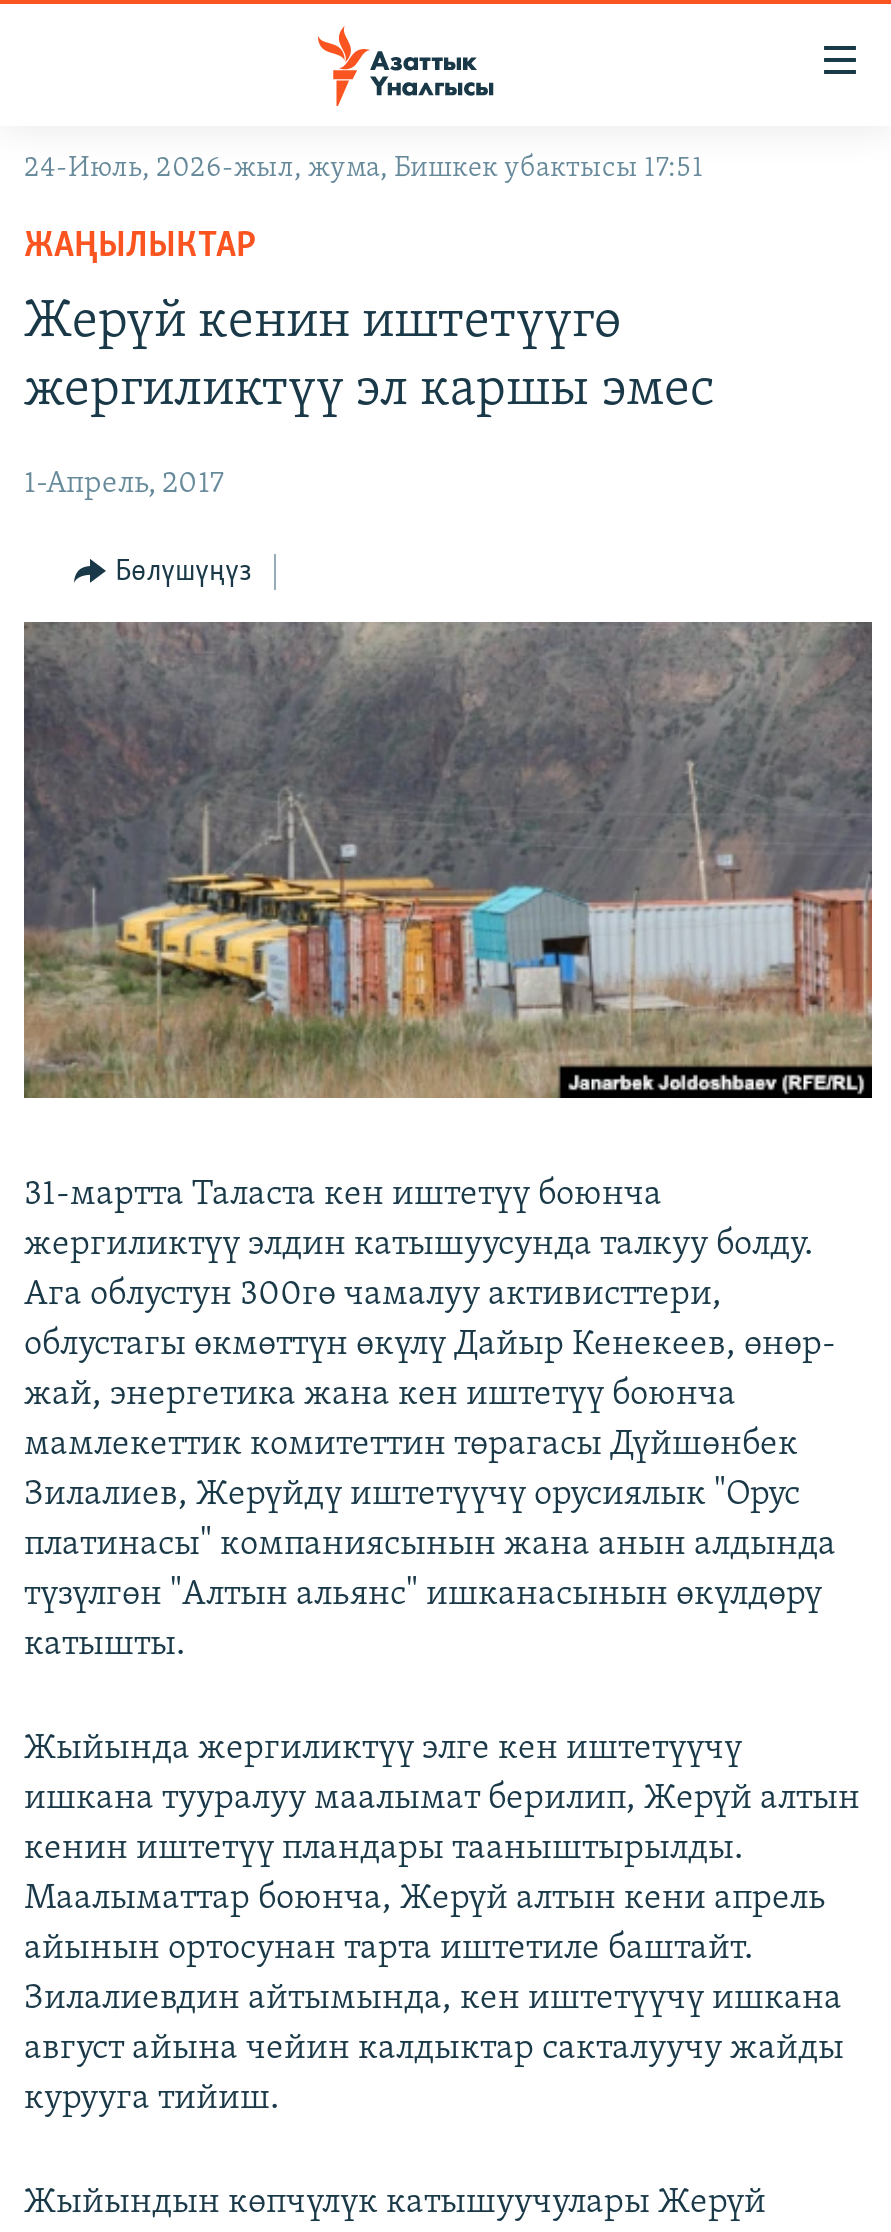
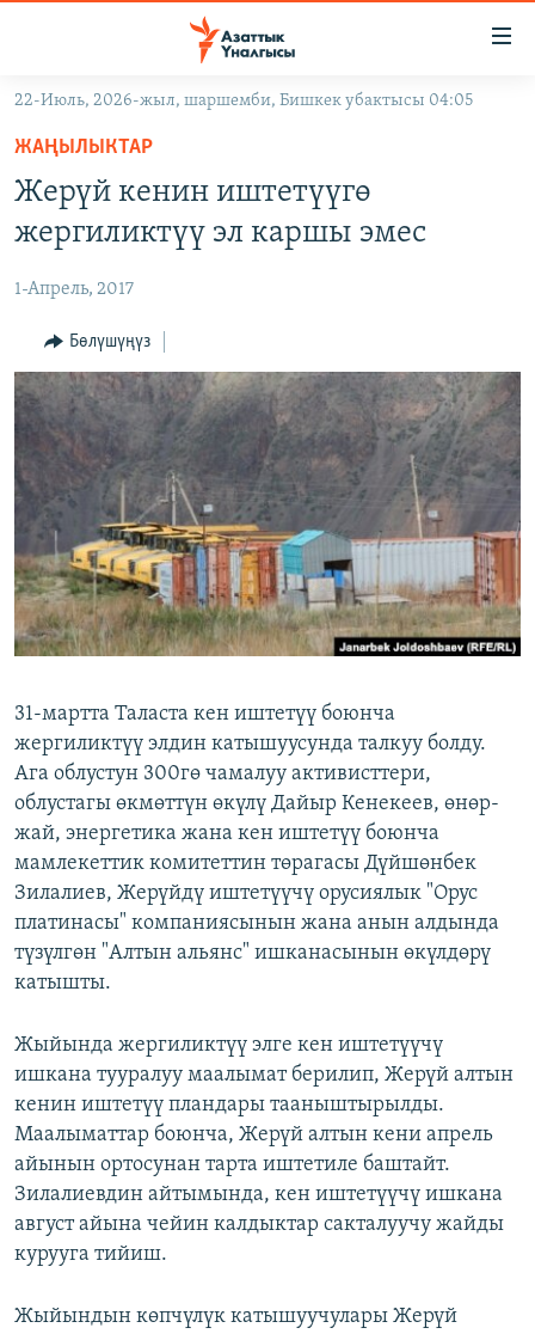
- 24-Июль, 2026-жыл, жума, Бишкек убактысы 17:51
+ 22-Июль, 2026-жыл, шаршемби, Бишкек убактысы 04:05
